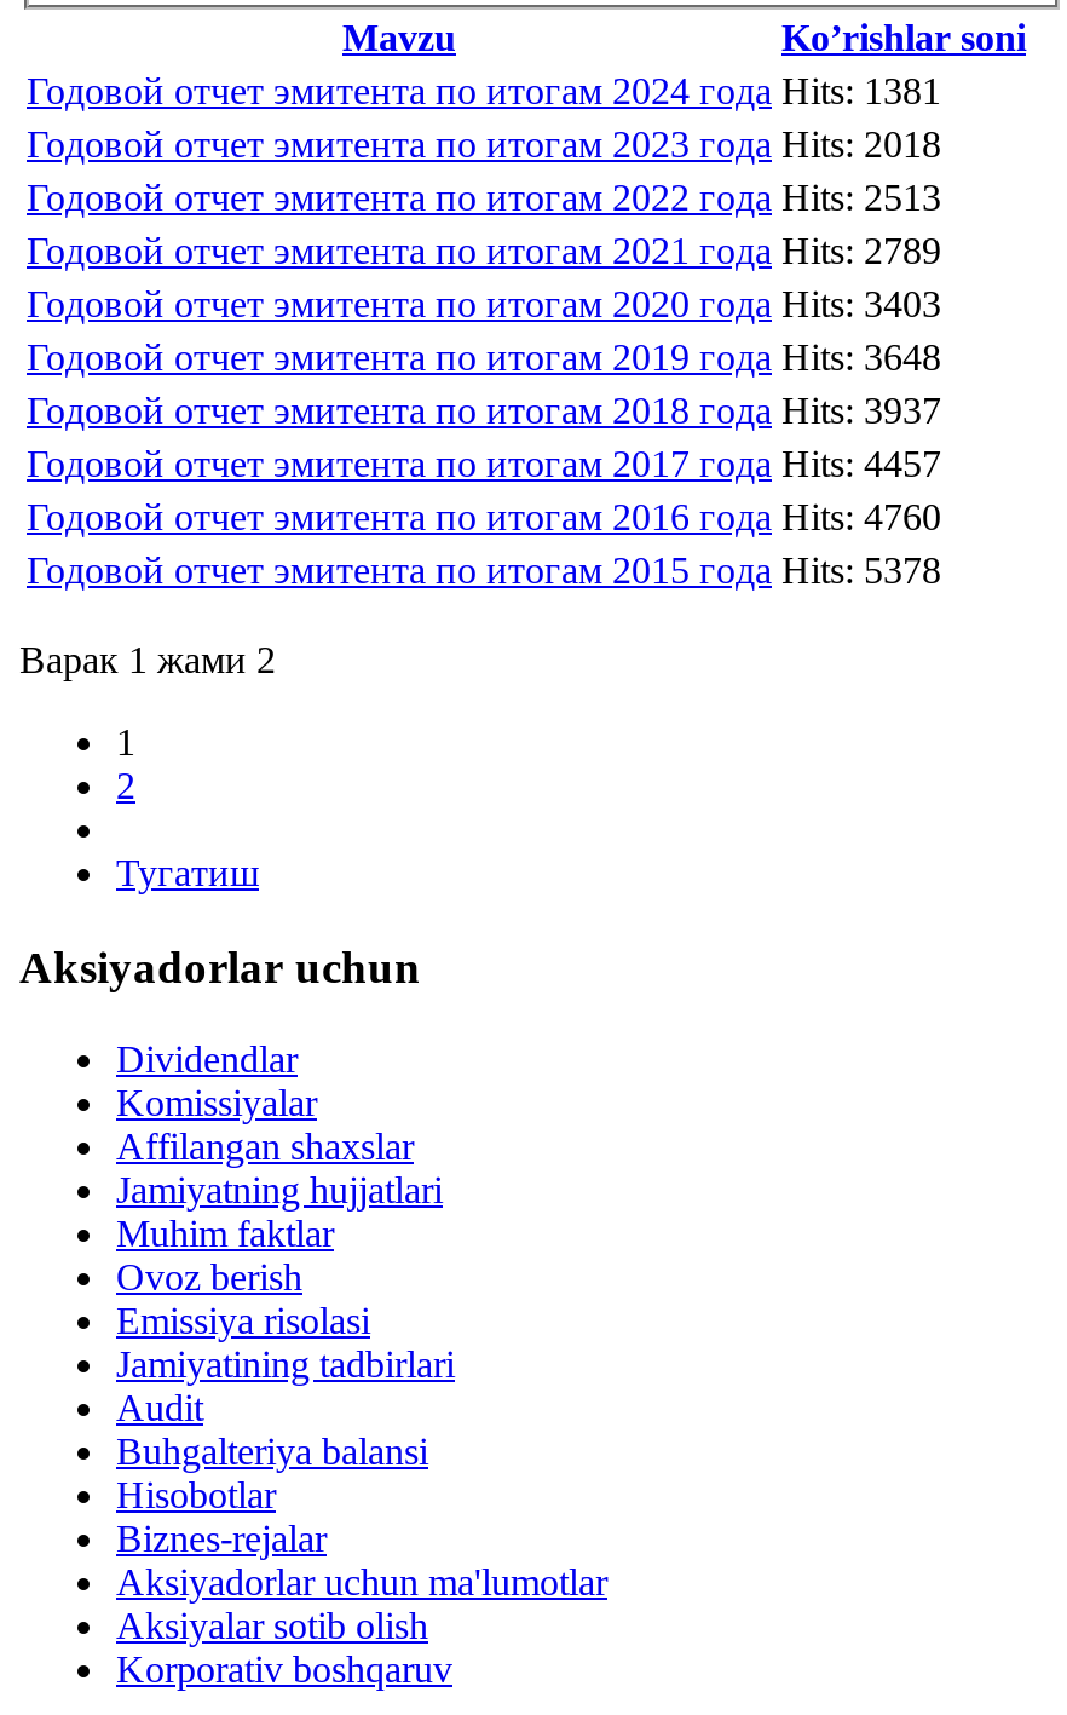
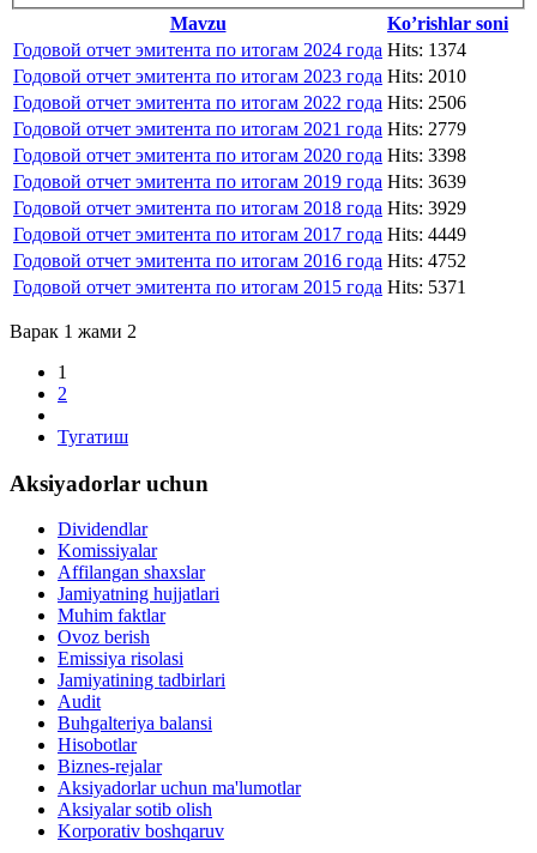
- Годовой отчет эмитента по итогам 2024 года Hits: 1381
+ Годовой отчет эмитента по итогам 2024 года Hits: 1374

- Годовой отчет эмитента по итогам 2023 года Hits: 2018
+ Годовой отчет эмитента по итогам 2023 года Hits: 2010

- Годовой отчет эмитента по итогам 2022 года Hits: 2513
+ Годовой отчет эмитента по итогам 2022 года Hits: 2506

- Годовой отчет эмитента по итогам 2021 года Hits: 2789
+ Годовой отчет эмитента по итогам 2021 года Hits: 2779

- Годовой отчет эмитента по итогам 2020 года Hits: 3403
+ Годовой отчет эмитента по итогам 2020 года Hits: 3398

- Годовой отчет эмитента по итогам 2019 года Hits: 3648
+ Годовой отчет эмитента по итогам 2019 года Hits: 3639

- Годовой отчет эмитента по итогам 2018 года Hits: 3937
+ Годовой отчет эмитента по итогам 2018 года Hits: 3929

- Годовой отчет эмитента по итогам 2017 года Hits: 4457
+ Годовой отчет эмитента по итогам 2017 года Hits: 4449

- Годовой отчет эмитента по итогам 2016 года Hits: 4760
+ Годовой отчет эмитента по итогам 2016 года Hits: 4752

- Годовой отчет эмитента по итогам 2015 года Hits: 5378
+ Годовой отчет эмитента по итогам 2015 года Hits: 5371
